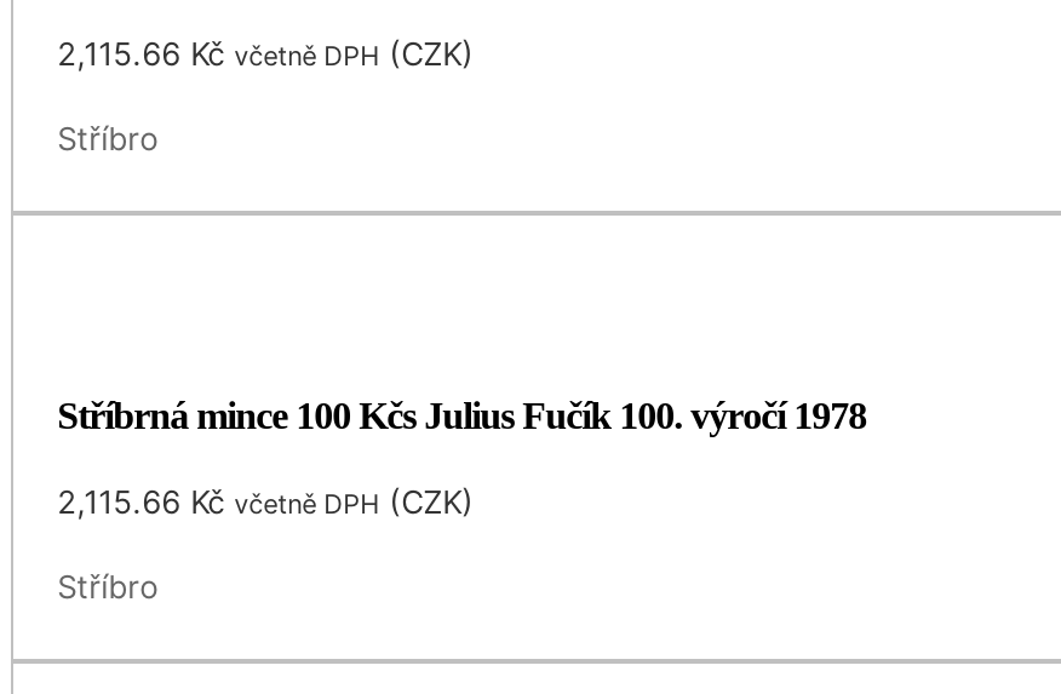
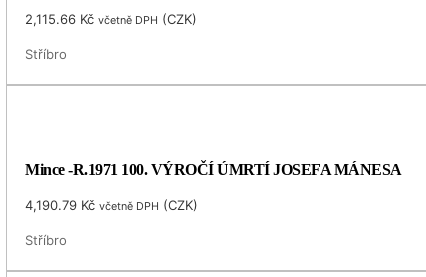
- Stříbrná mince 100 Kčs Julius Fučík 100. výročí 1978
+ Mince -R.1971 100. VÝROČÍ ÚMRTÍ JOSEFA MÁNESA

- 2,115.66 Kč včetně DPH (CZK)
+ 4,190.79 Kč včetně DPH (CZK)
